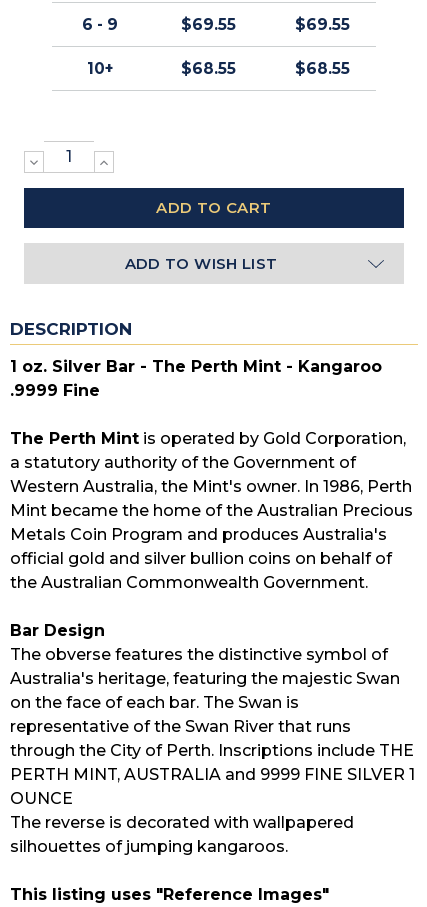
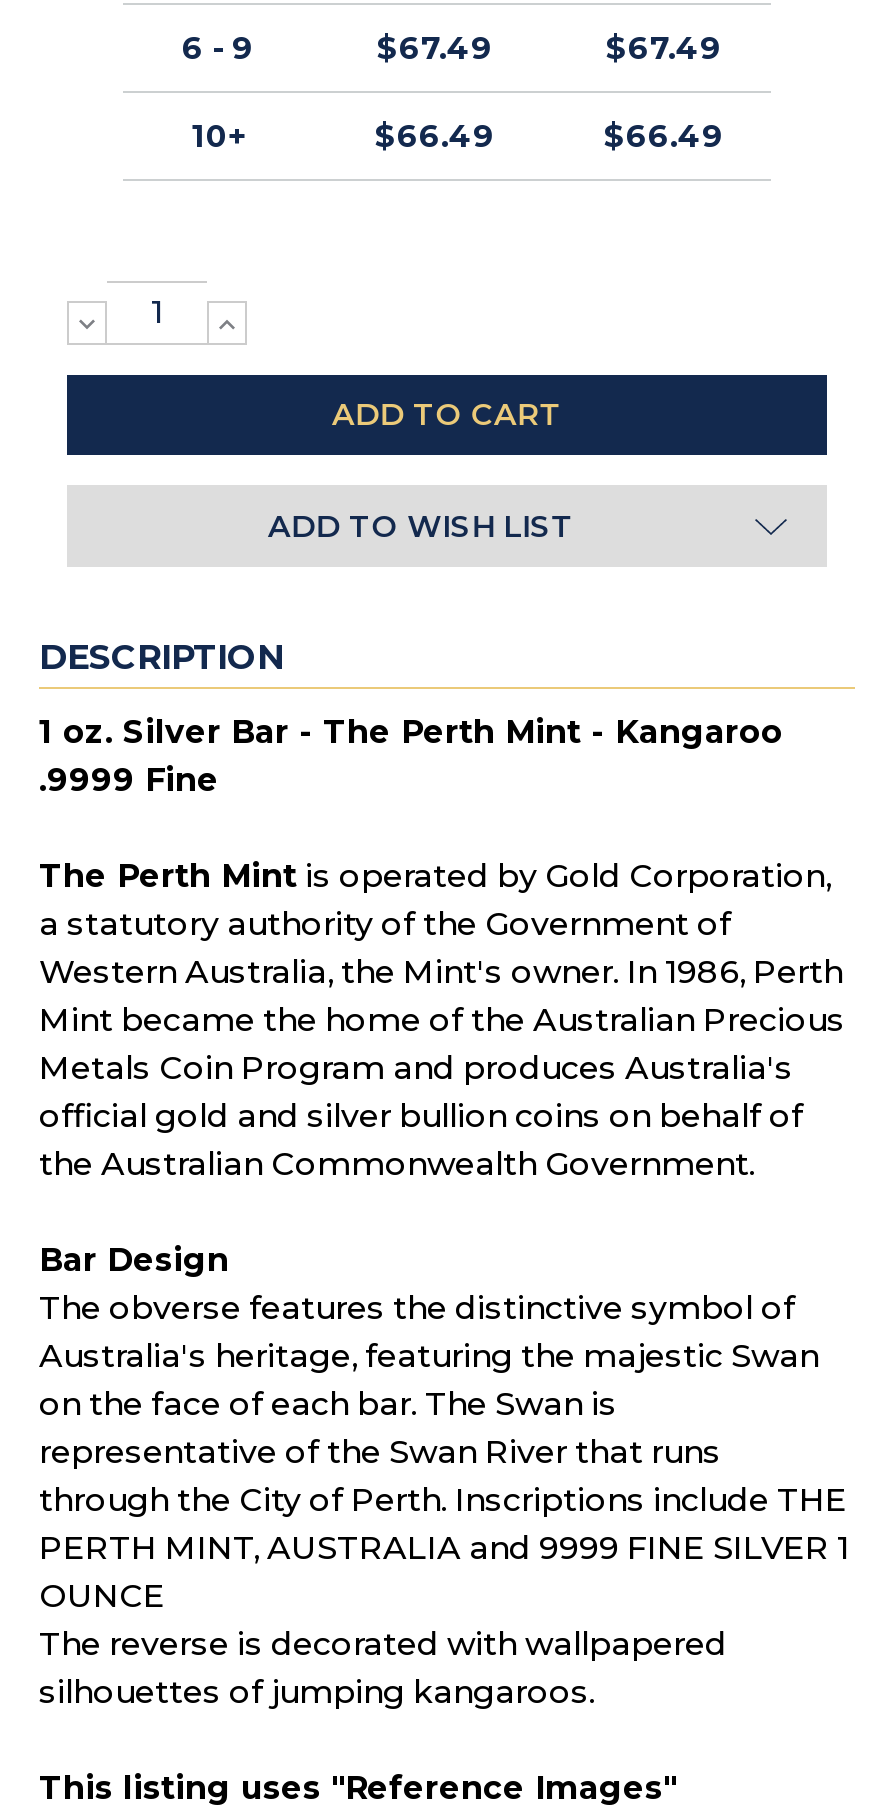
- $69.55
+ $67.49

- $69.55
+ $67.49

- $68.55
+ $66.49

- $68.55
+ $66.49
